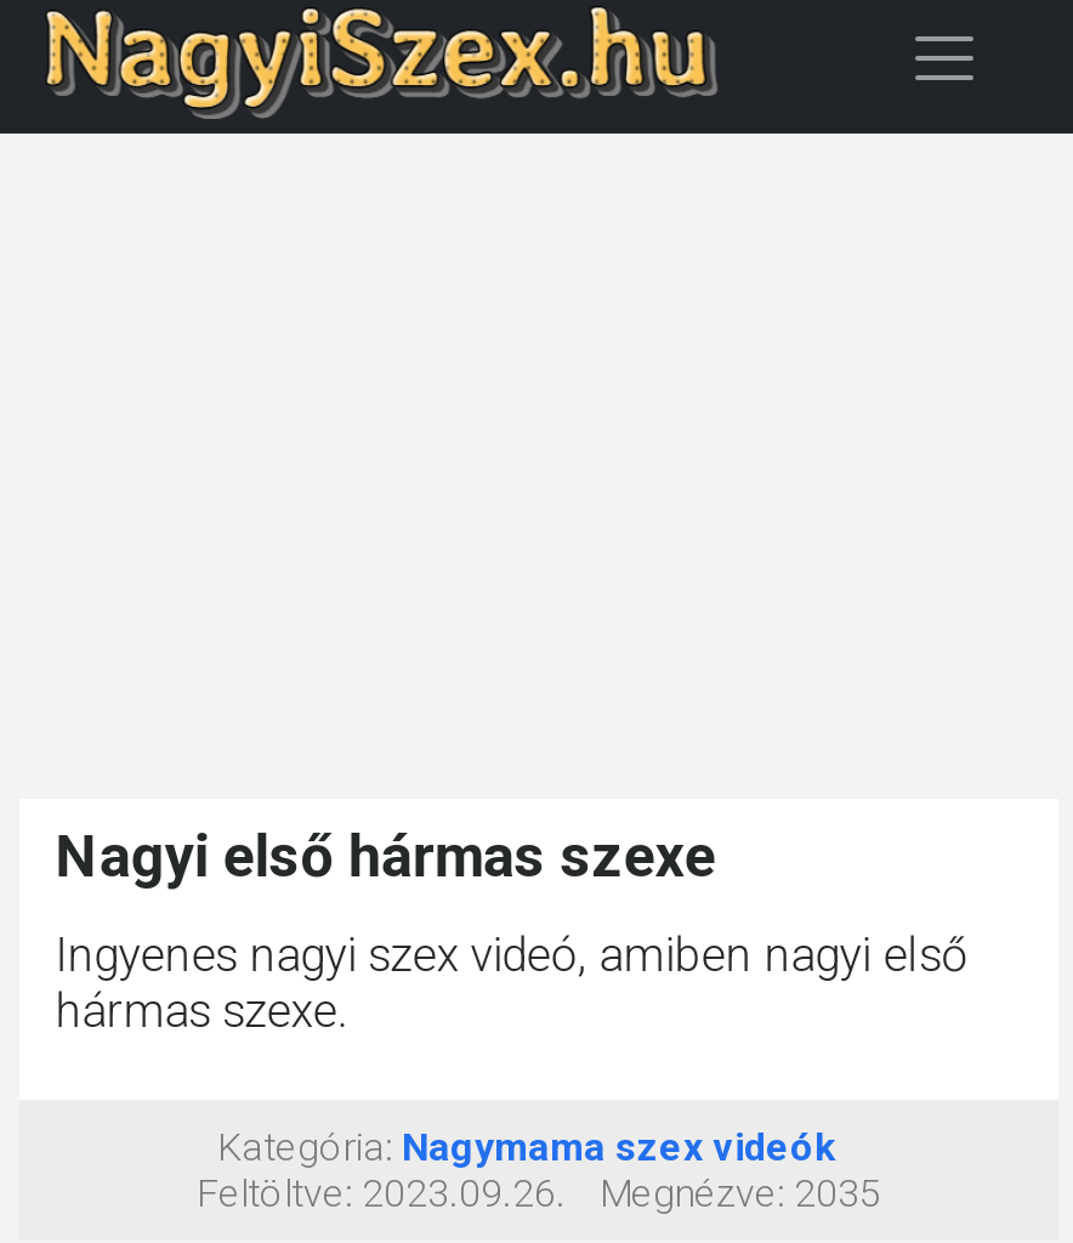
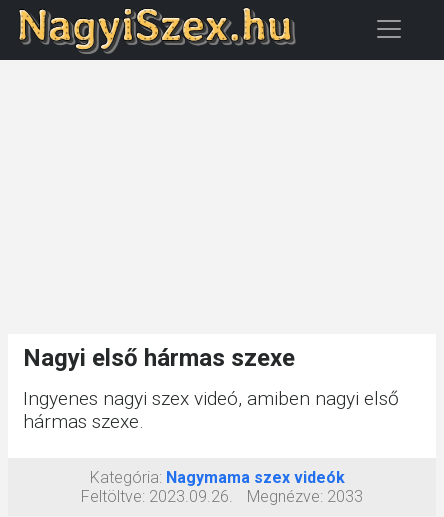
- Feltöltve: 2023.09.26. Megnézve: 2035
+ Feltöltve: 2023.09.26. Megnézve: 2033
